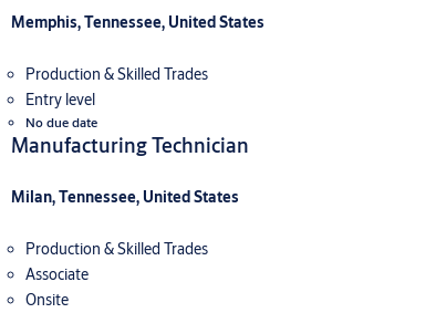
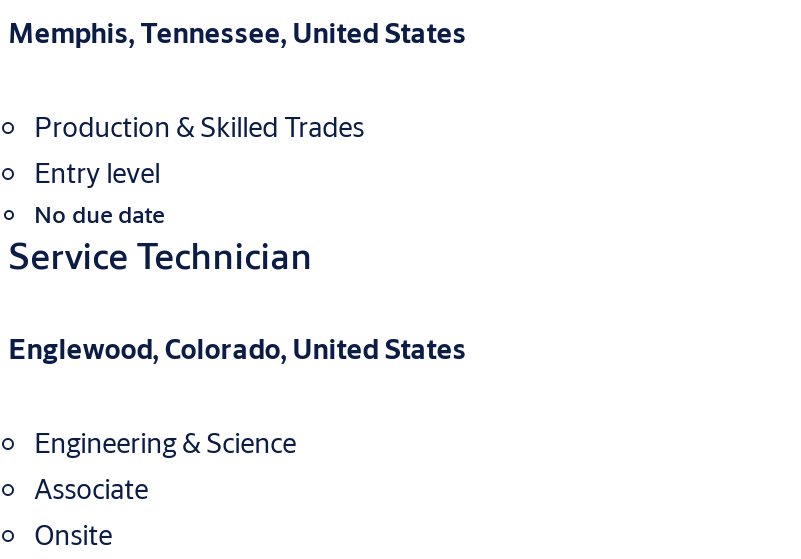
- Manufacturing Technician
+ Service Technician

- Milan, Tennessee, United States
+ Englewood, Colorado, United States

- Production & Skilled Trades
+ Engineering & Science
